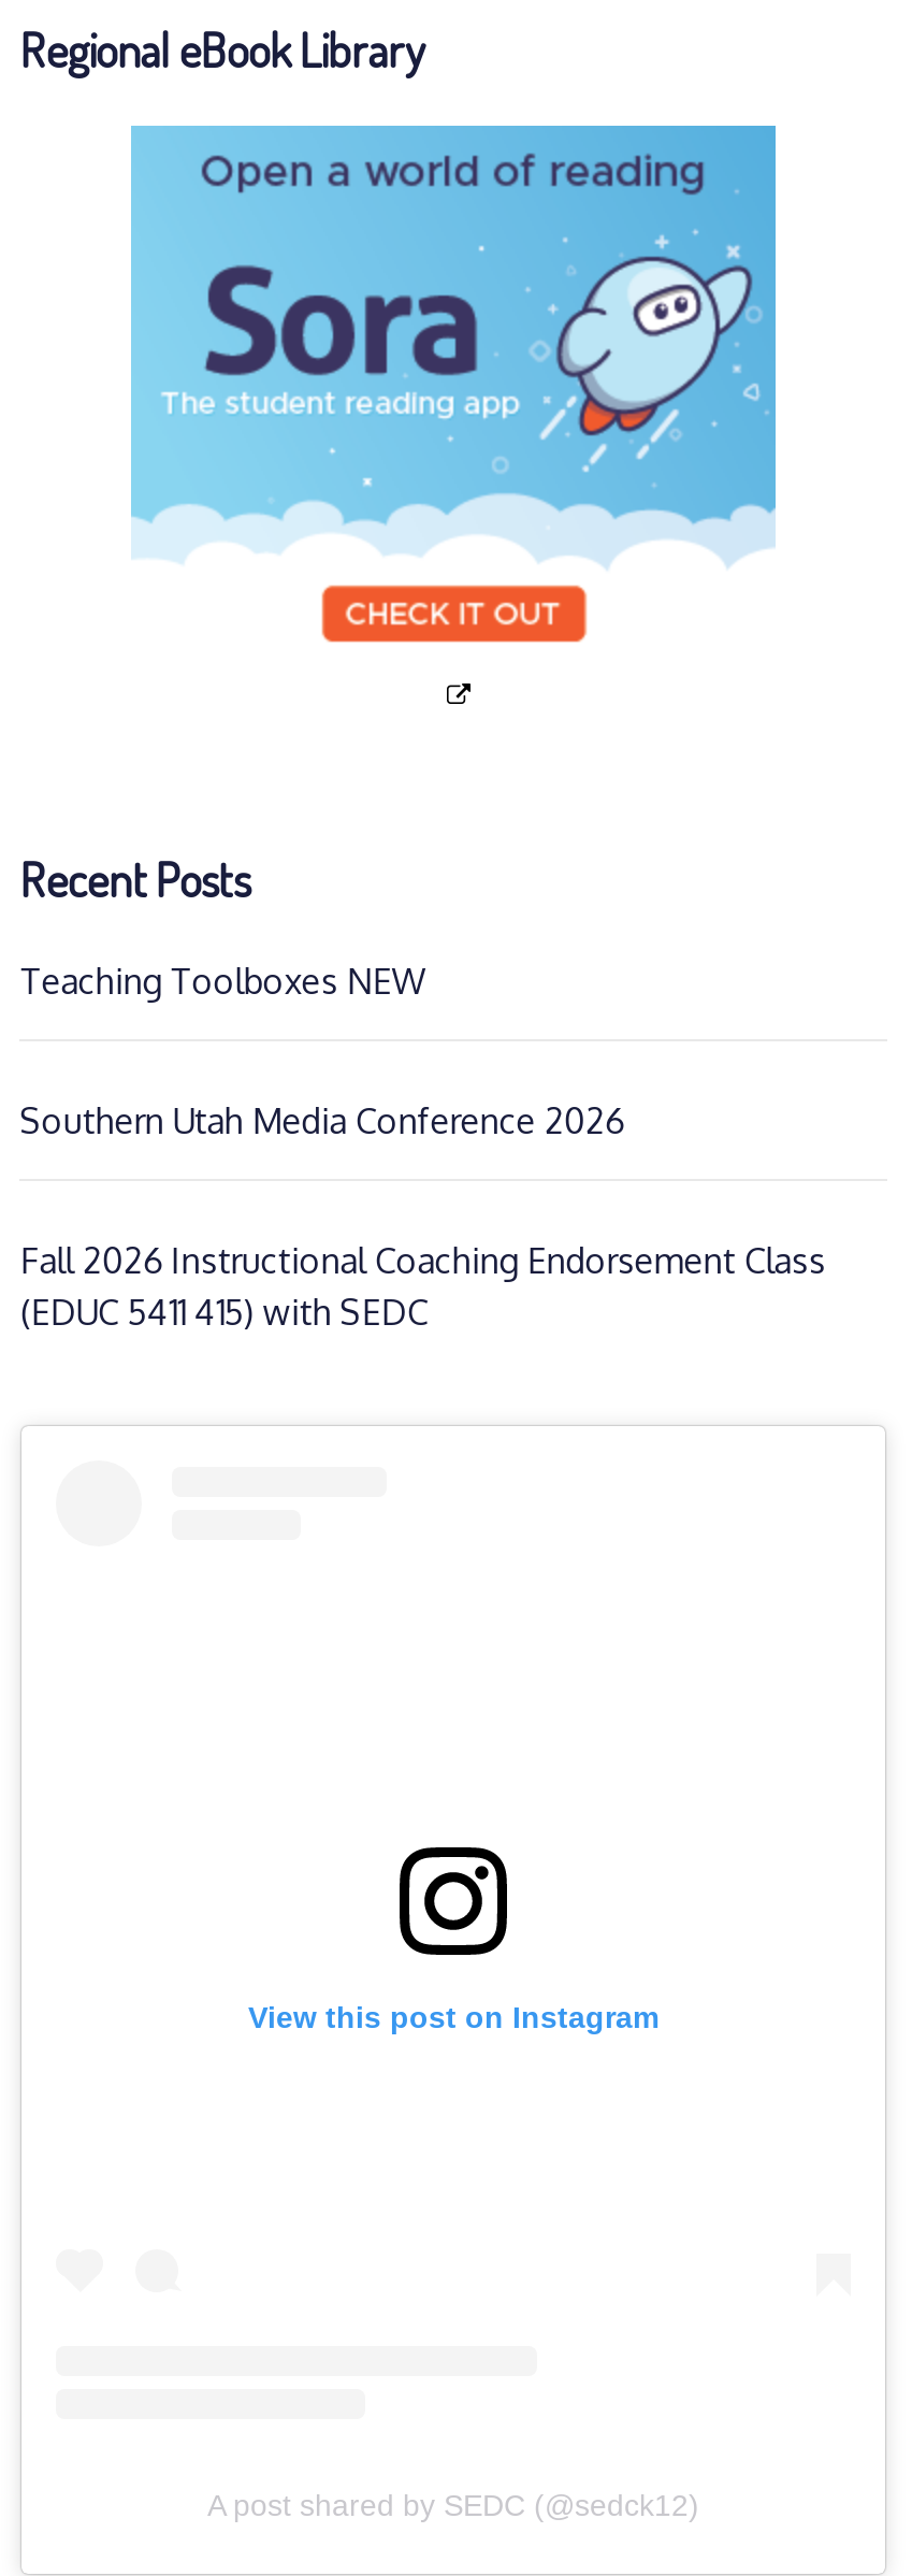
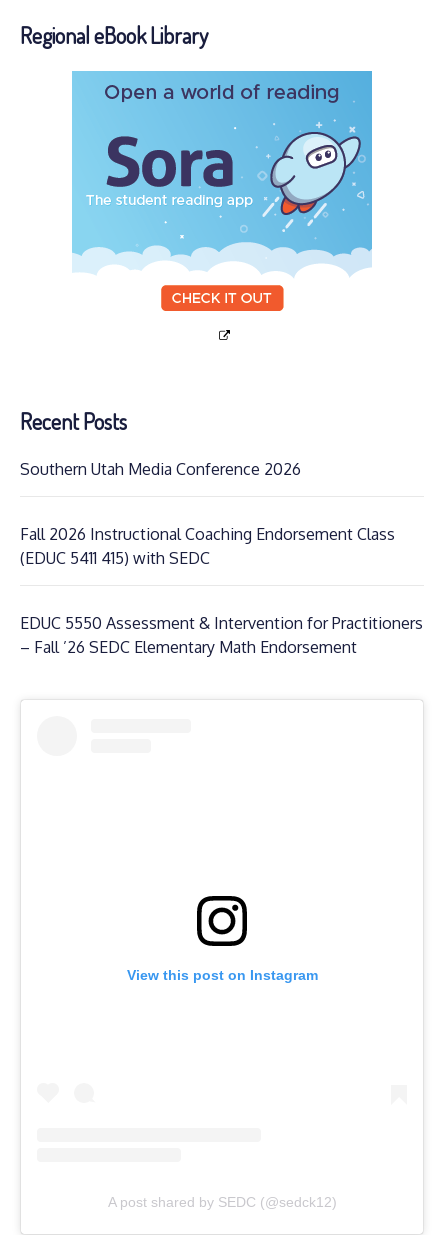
- Teaching Toolboxes NEW

moved up: Southern Utah Media Conference 2026 | Fall 2026 Instructional Coaching Endorsement Class | (EDUC 5411 415) with SEDC

+ EDUC 5550 Assessment & Intervention for Practitioners
+ – Fall ’26 SEDC Elementary Math Endorsement
